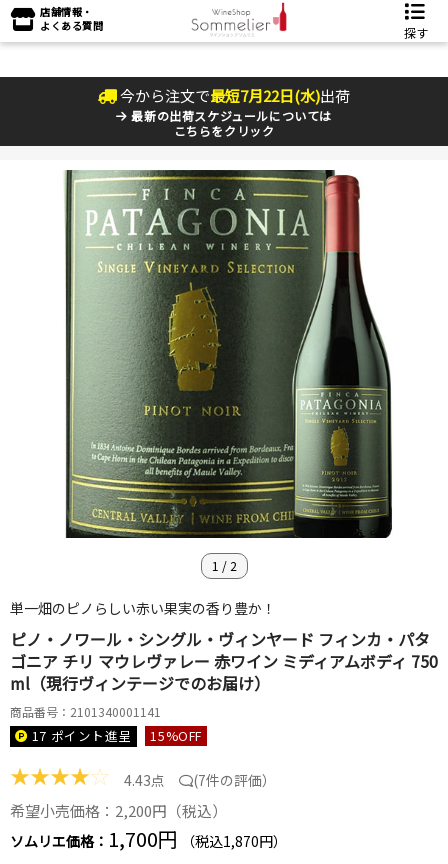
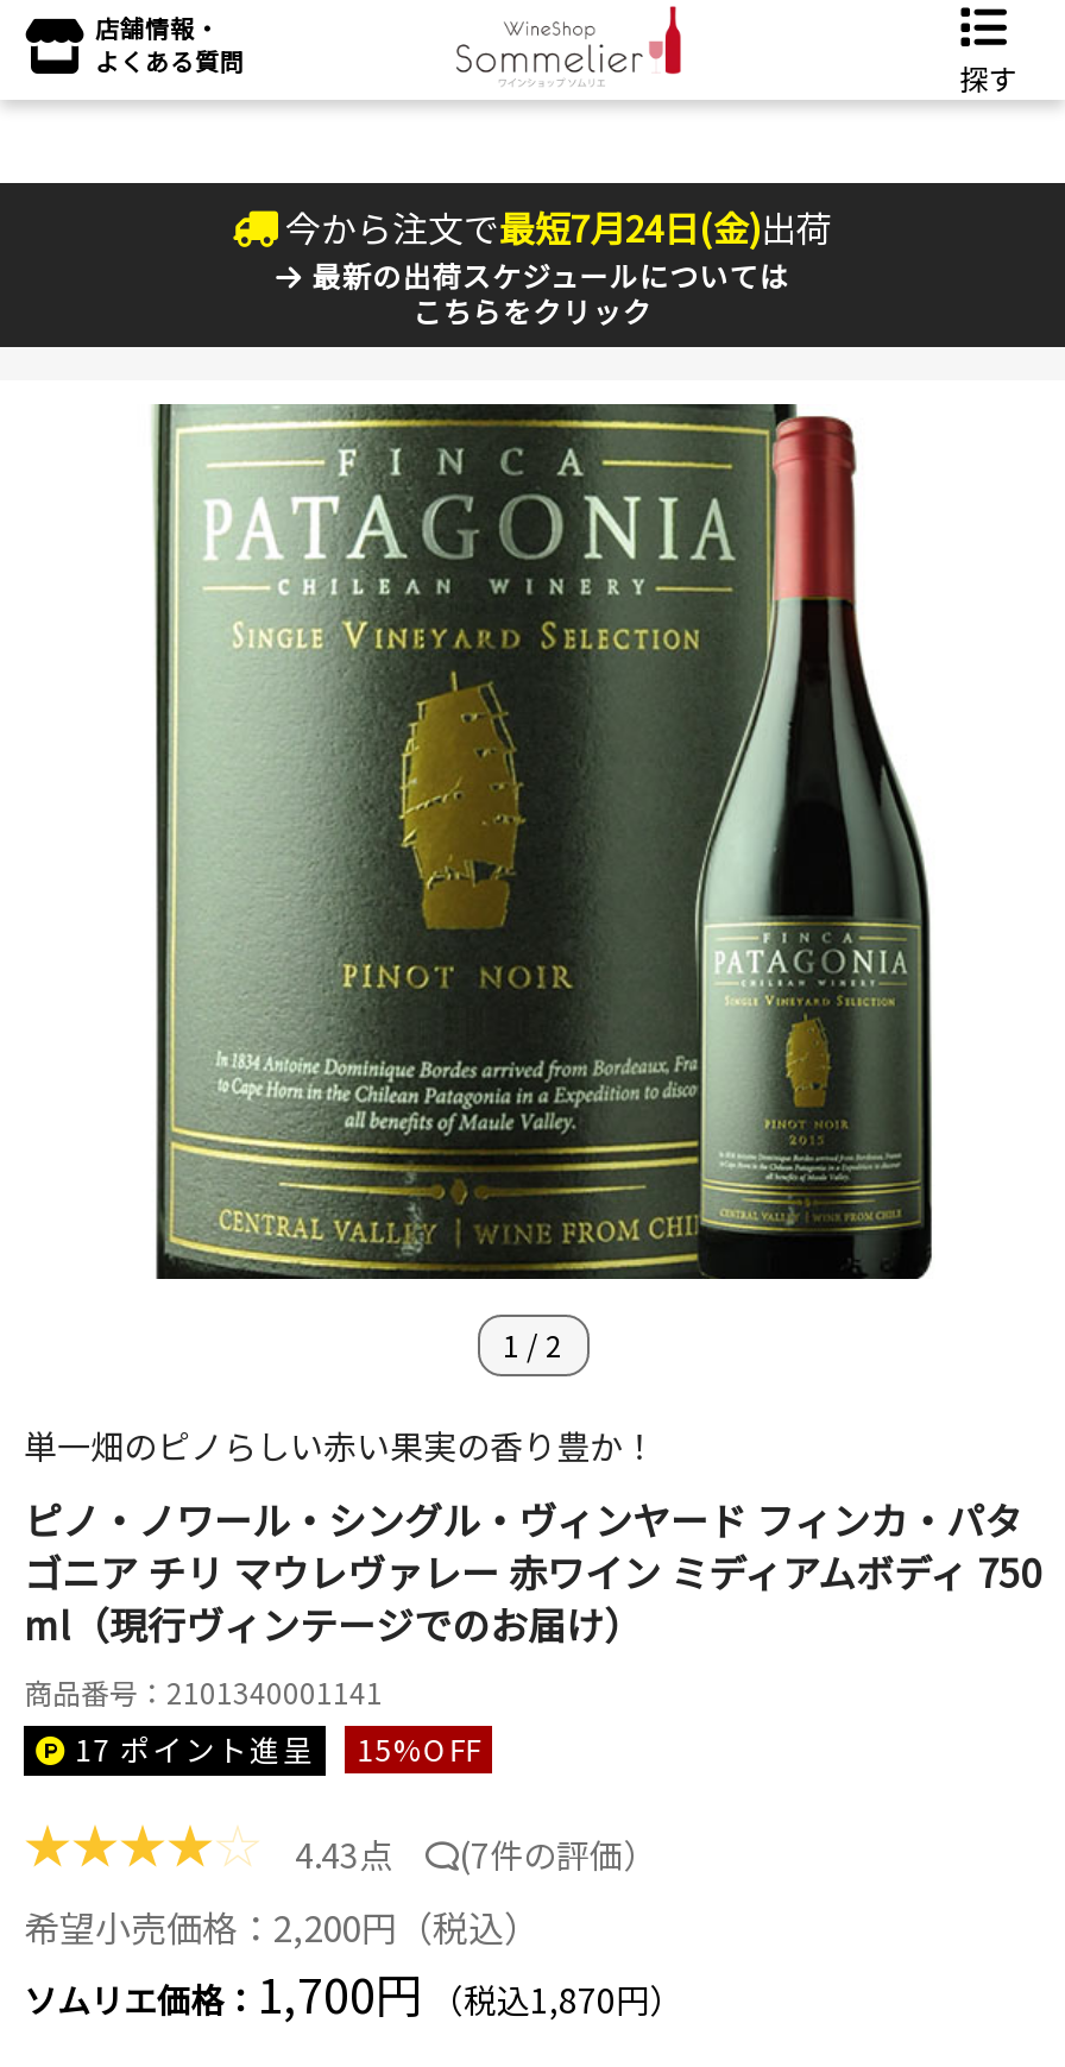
- 今から注文で最短7月22日(水)出荷
+ 今から注文で最短7月24日(金)出荷
